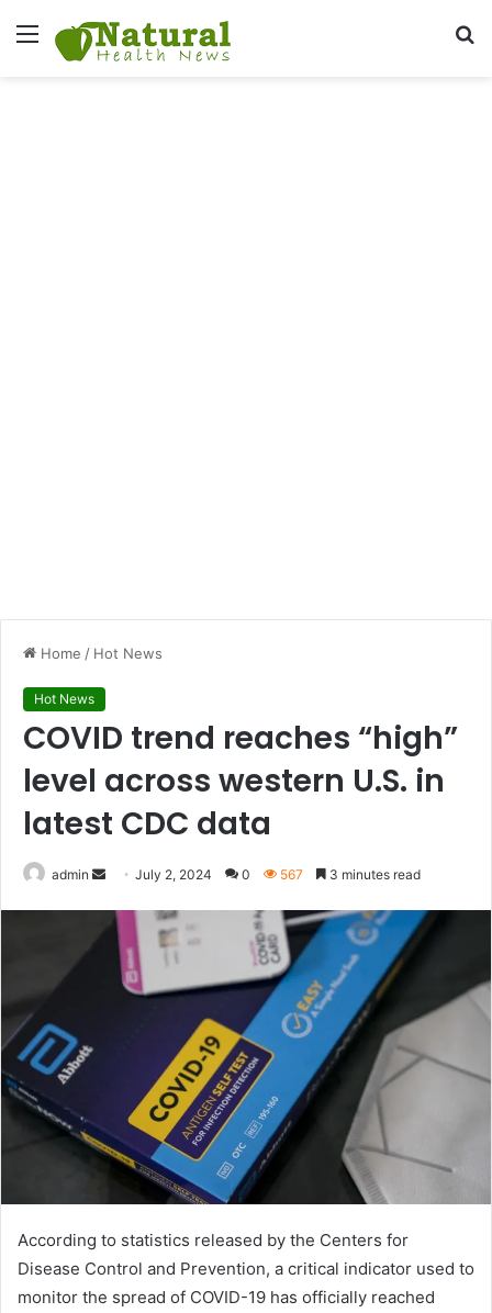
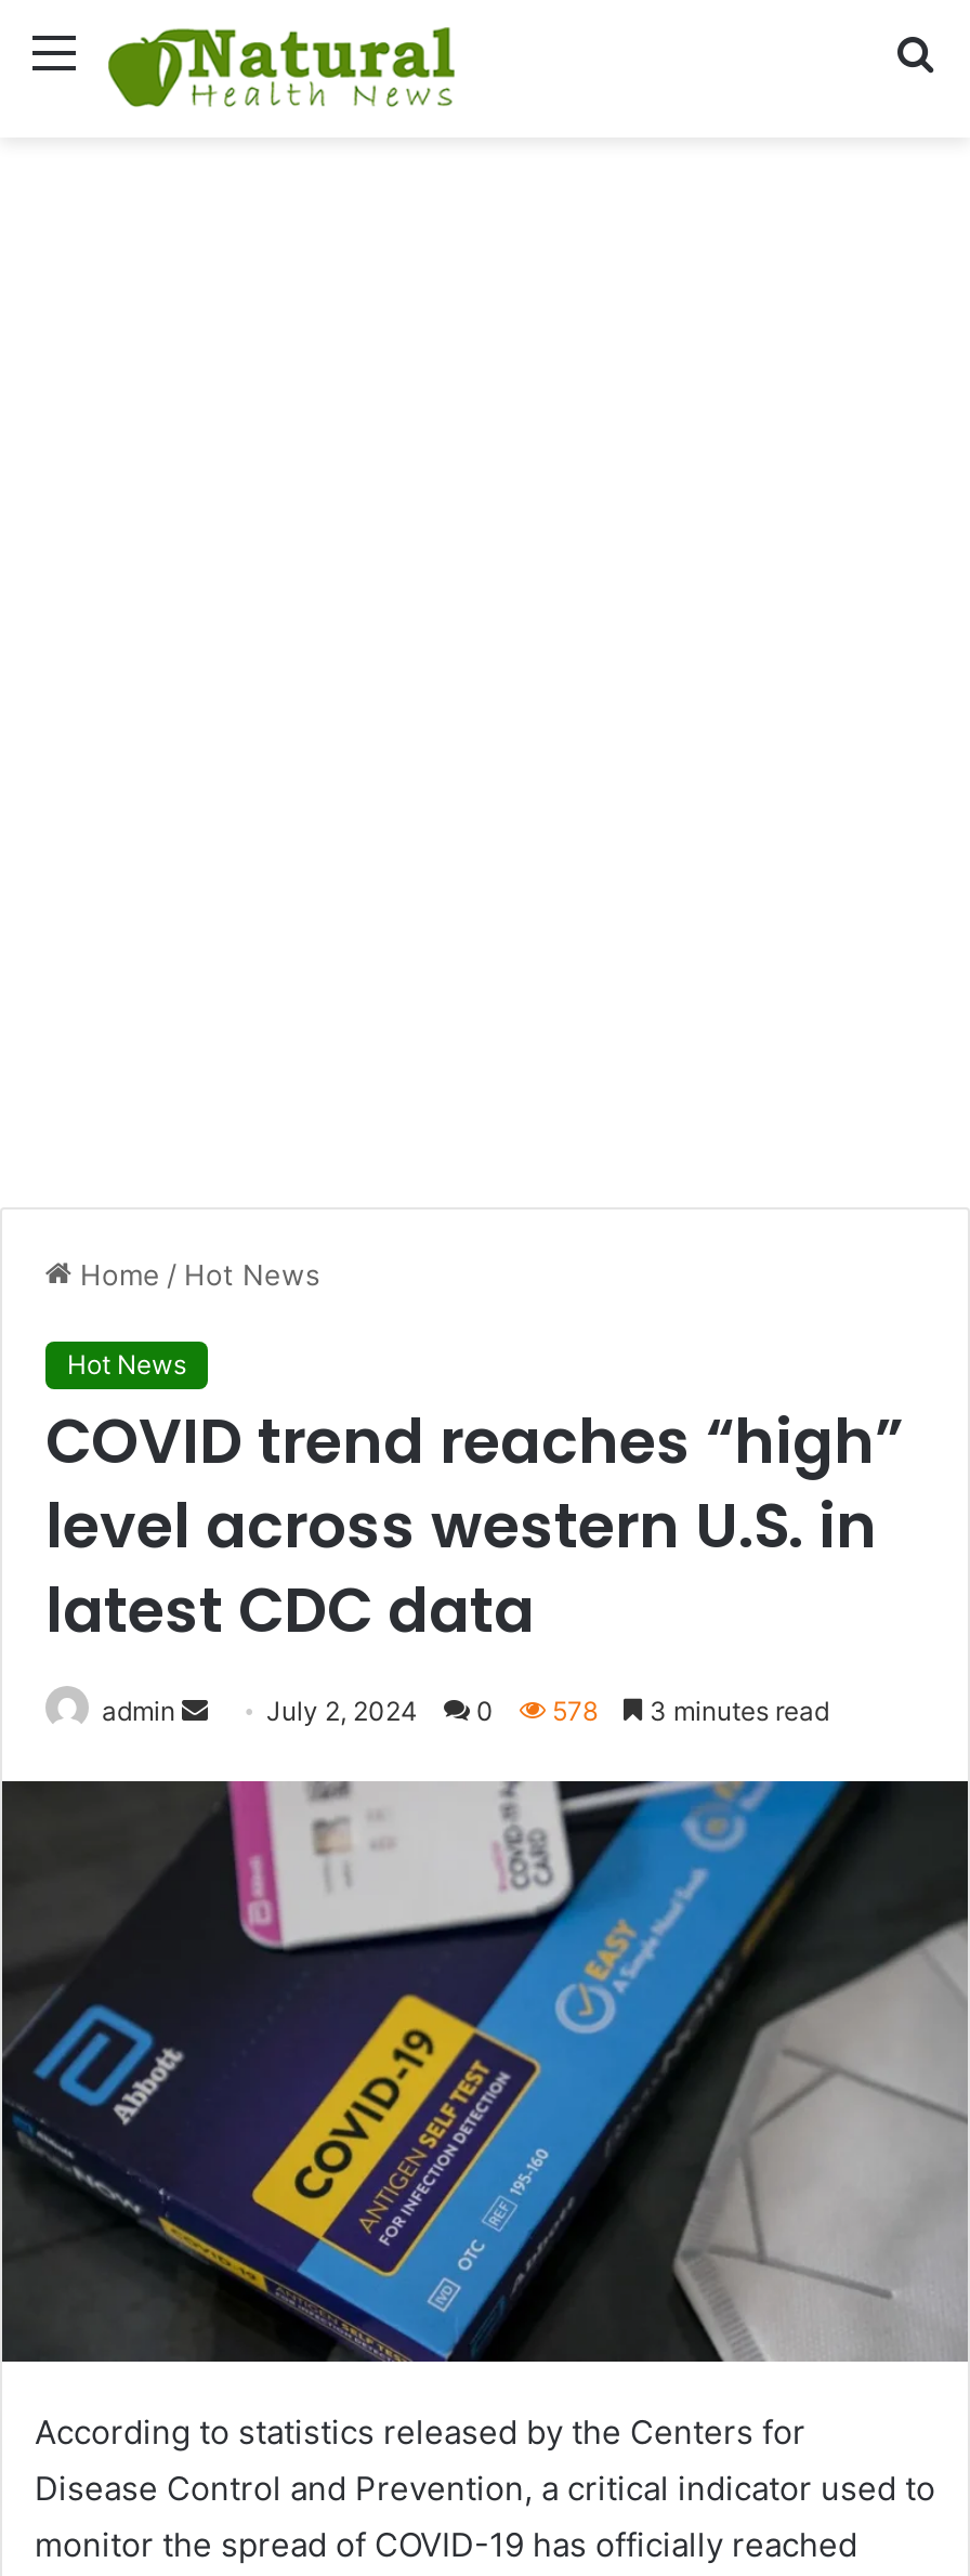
- 567
+ 578
